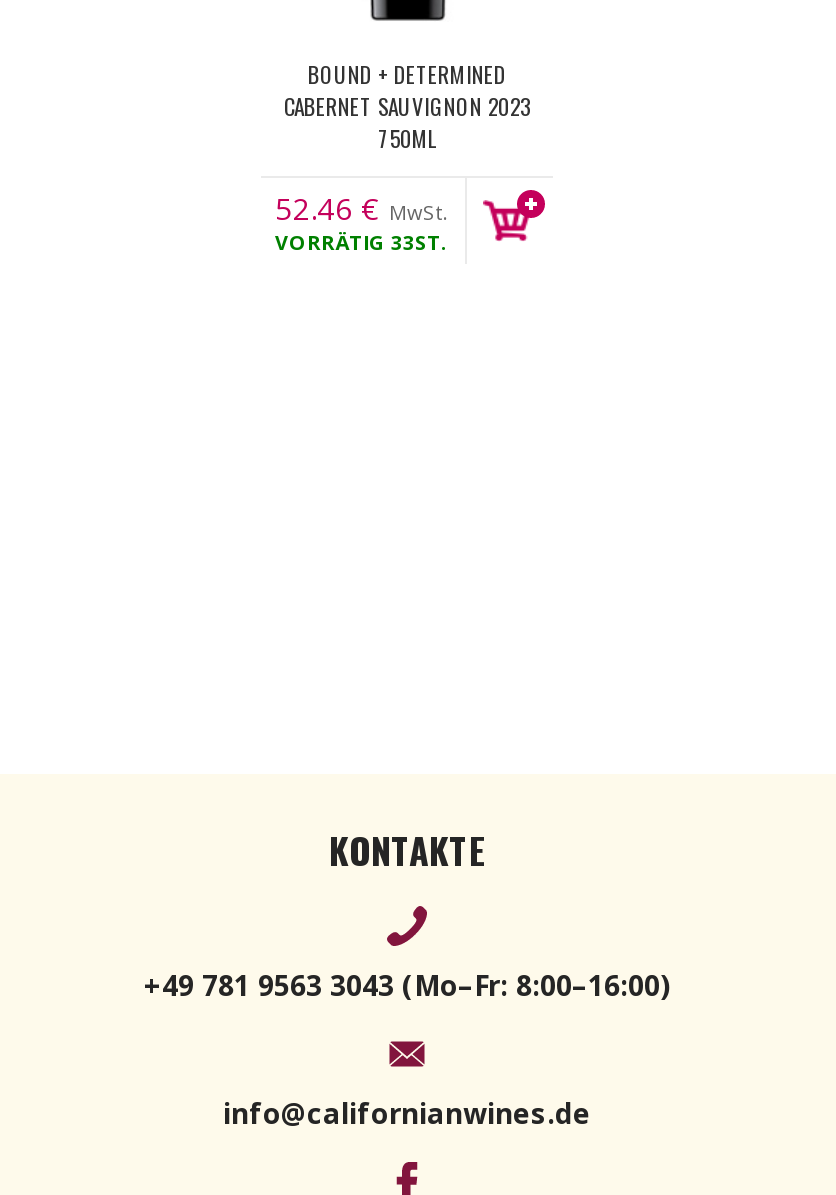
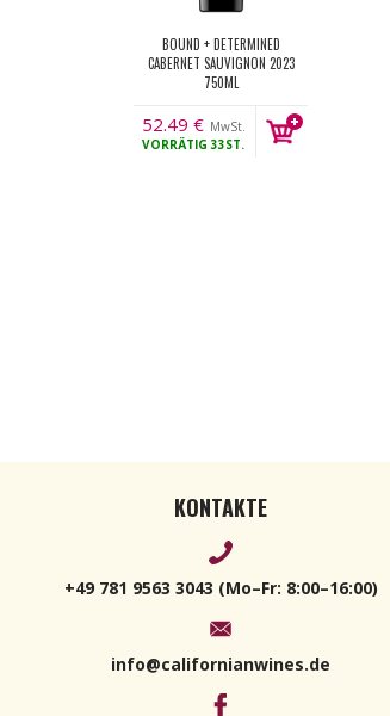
- 52.46 € MwSt.
+ 52.49 € MwSt.
